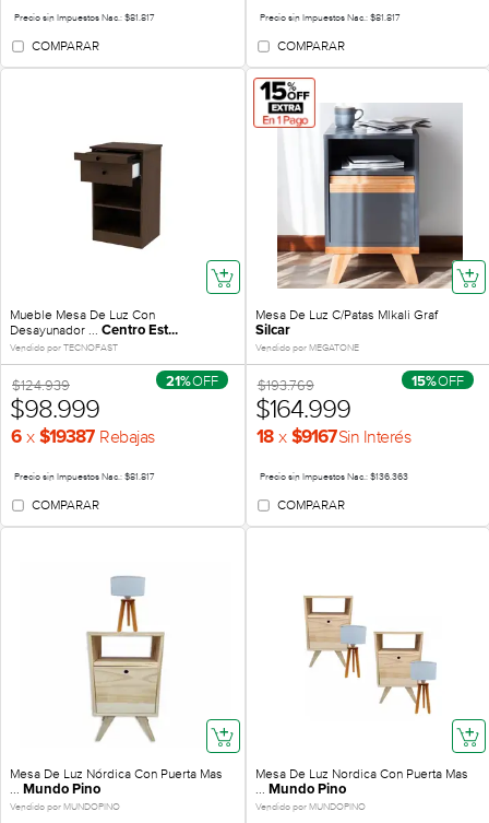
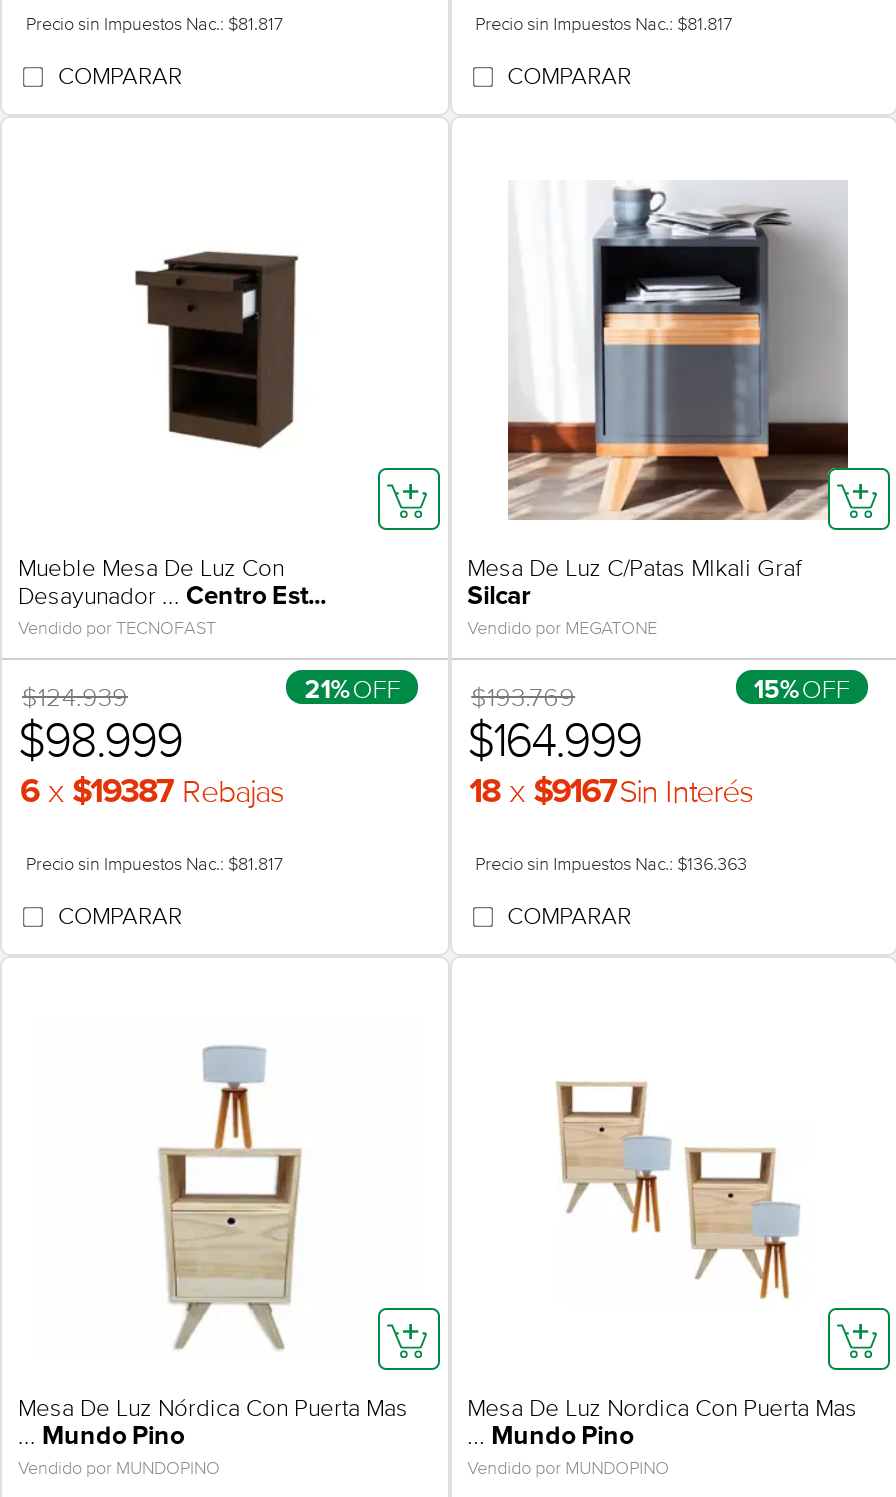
- [image]
